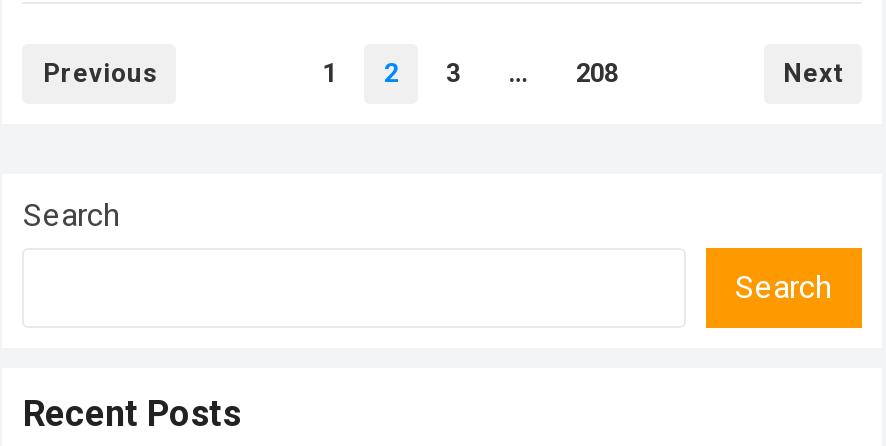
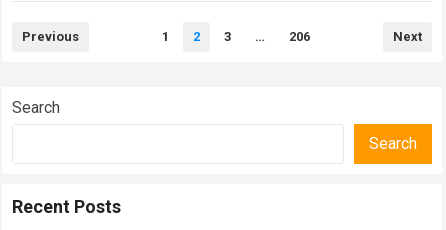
- 208
+ 206
